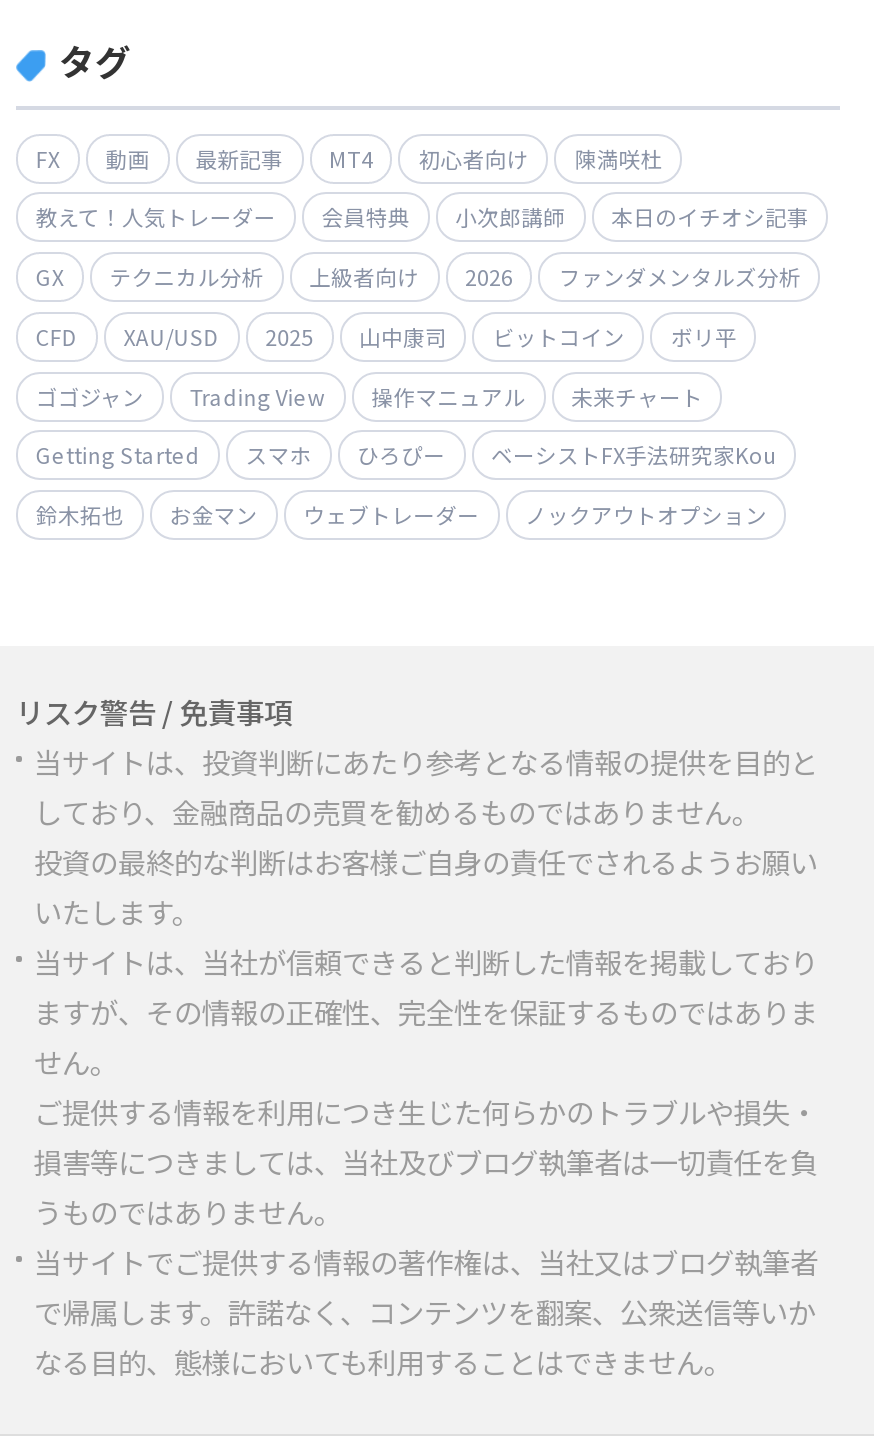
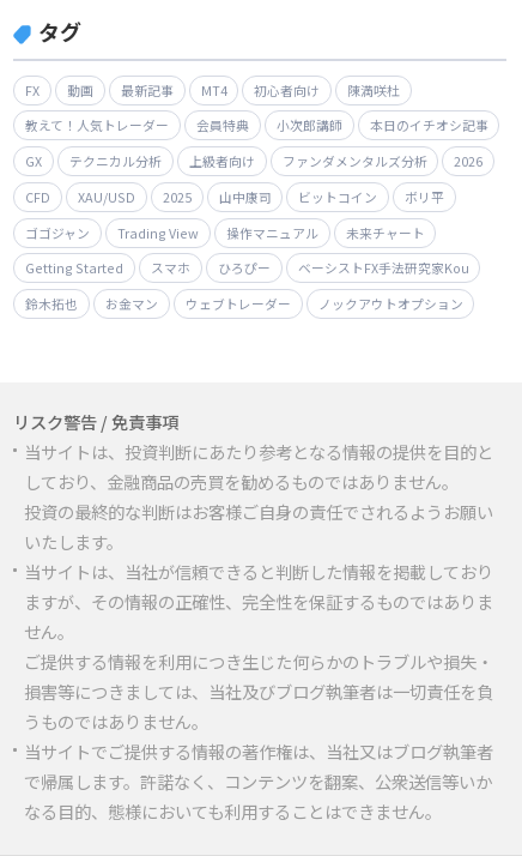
- 2026

+ 2026
